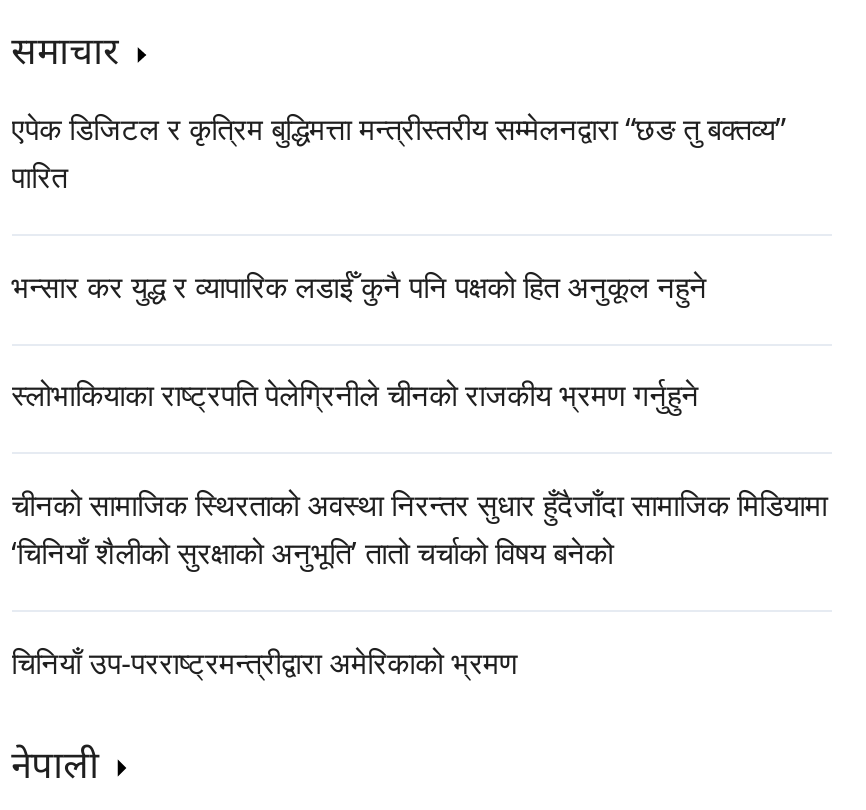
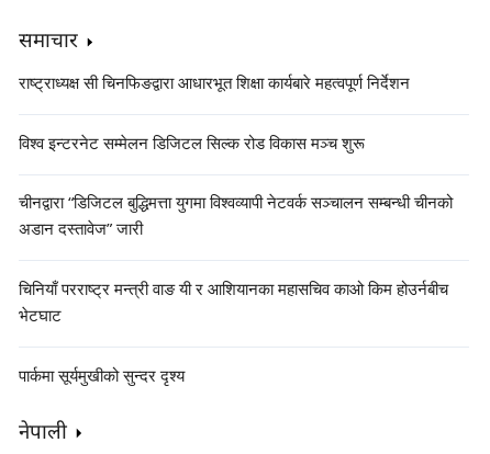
- एपेक डिजिटल र कृत्रिम बुद्धिमत्ता मन्त्रीस्तरीय सम्मेलनद्वारा “छङ तु बक्तव्य”
- पारित
+ राष्ट्राध्यक्ष सी चिनफिङद्वारा आधारभूत शिक्षा कार्यबारे महत्वपूर्ण निर्देशन

- भन्सार कर युद्ध र व्यापारिक लडाईँ कुनै पनि पक्षको हित अनुकूल नहुने
+ विश्व इन्टरनेट सम्मेलन डिजिटल सिल्क रोड विकास मञ्च शुरू

- स्लोभाकियाका राष्ट्रपति पेलेग्रिनीले चीनको राजकीय भ्रमण गर्नुहुने
+ चीनद्वारा “डिजिटल बुद्धिमत्ता युगमा विश्वव्यापी नेटवर्क सञ्चालन सम्बन्धी चीनको
+ अडान दस्तावेज” जारी

- चीनको सामाजिक स्थिरताको अवस्था निरन्तर सुधार हुँदैजाँदा सामाजिक मिडियामा
- ‘चिनियाँ शैलीको सुरक्षाको अनुभूति’ तातो चर्चाको विषय बनेको
+ चिनियाँ परराष्ट्र मन्त्री वाङ यी र आशियानका महासचिव काओ किम होउर्नबीच
+ भेटघाट

- चिनियाँ उप-परराष्ट्रमन्त्रीद्वारा अमेरिकाको भ्रमण
+ पार्कमा सूर्यमुखीको सुन्दर दृश्य
